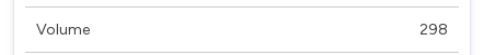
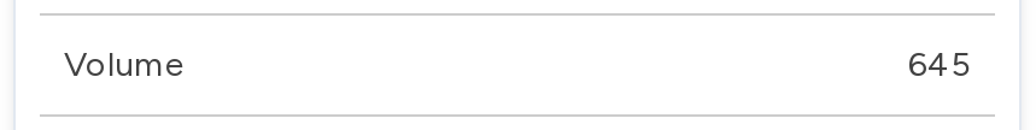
- 298
+ 645
